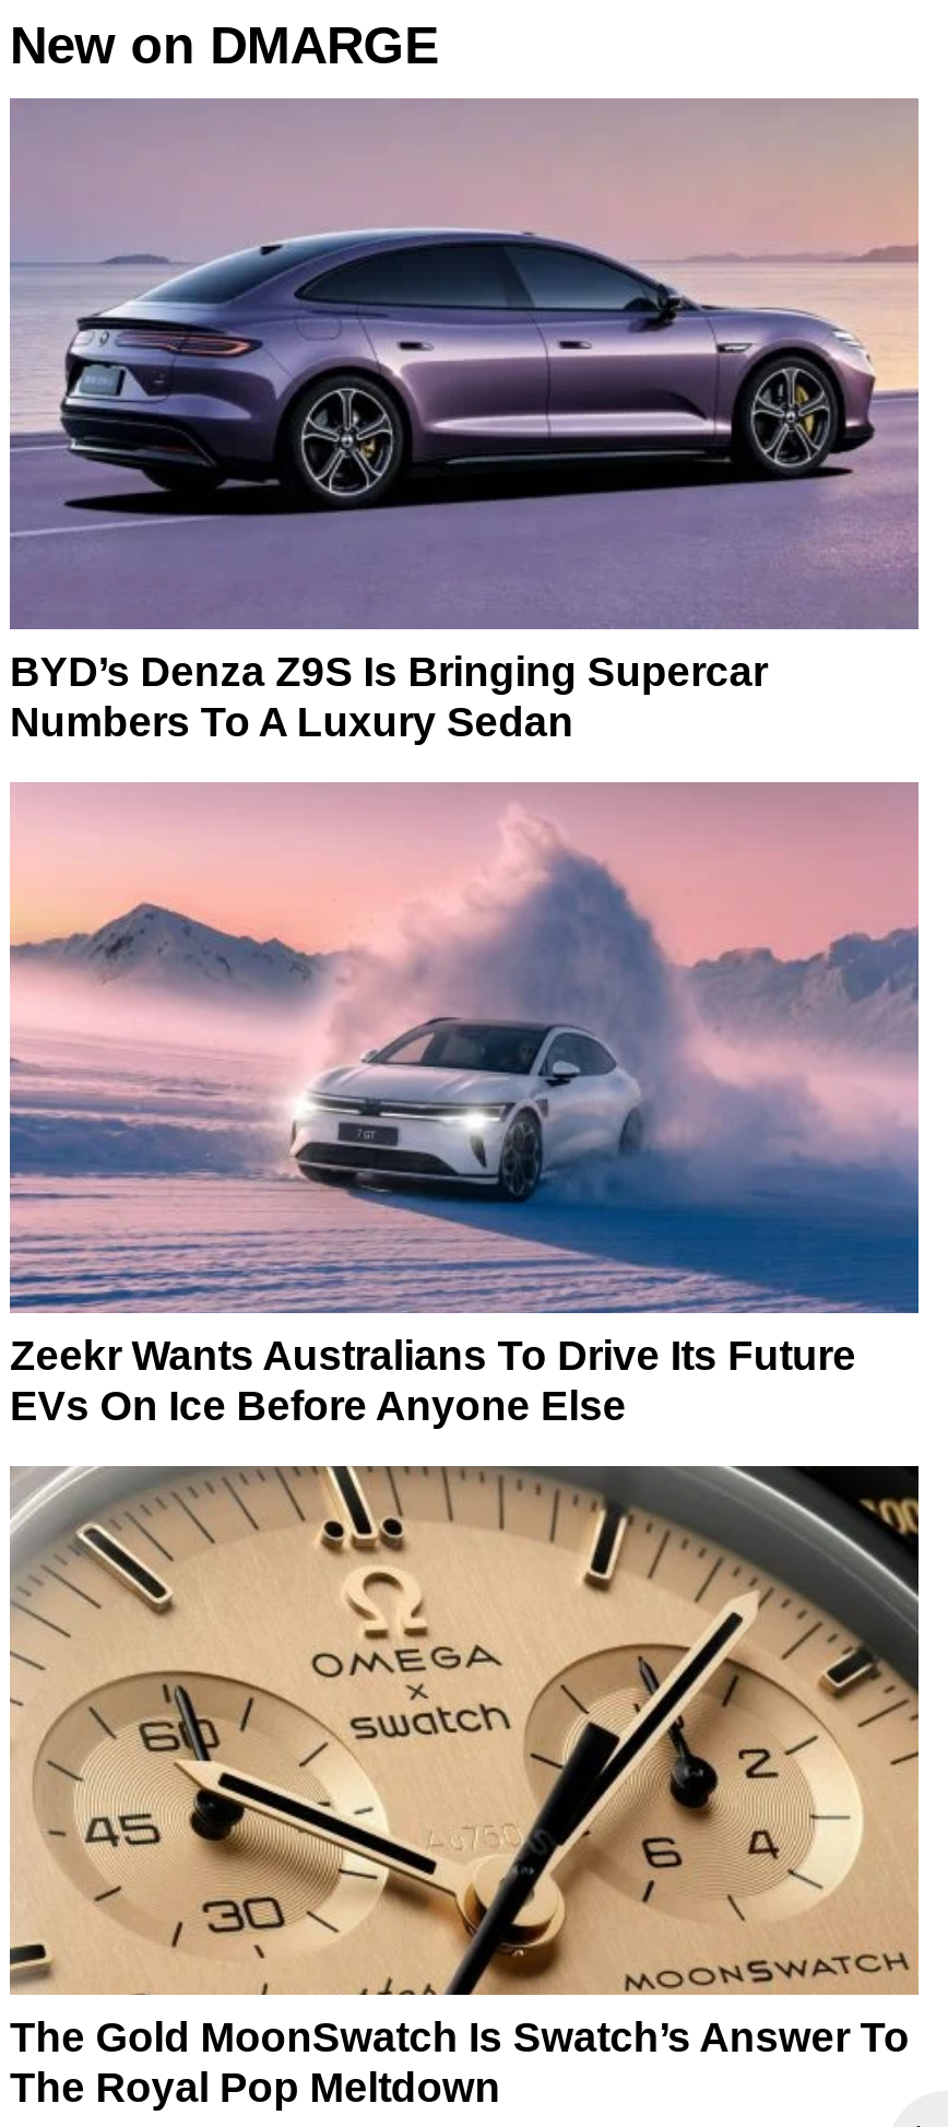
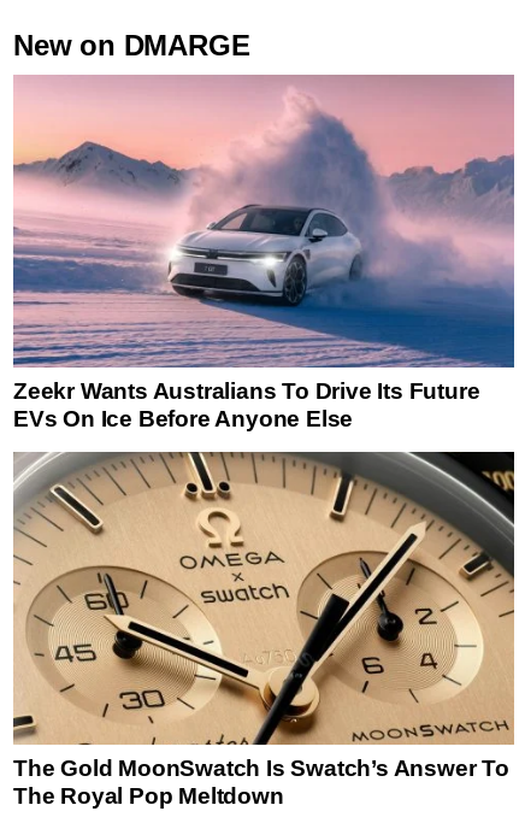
- [image]
- BYD’s Denza Z9S Is Bringing Supercar
- Numbers To A Luxury Sedan
